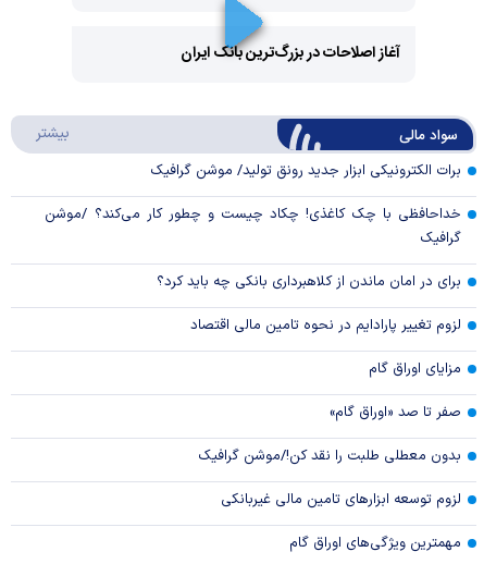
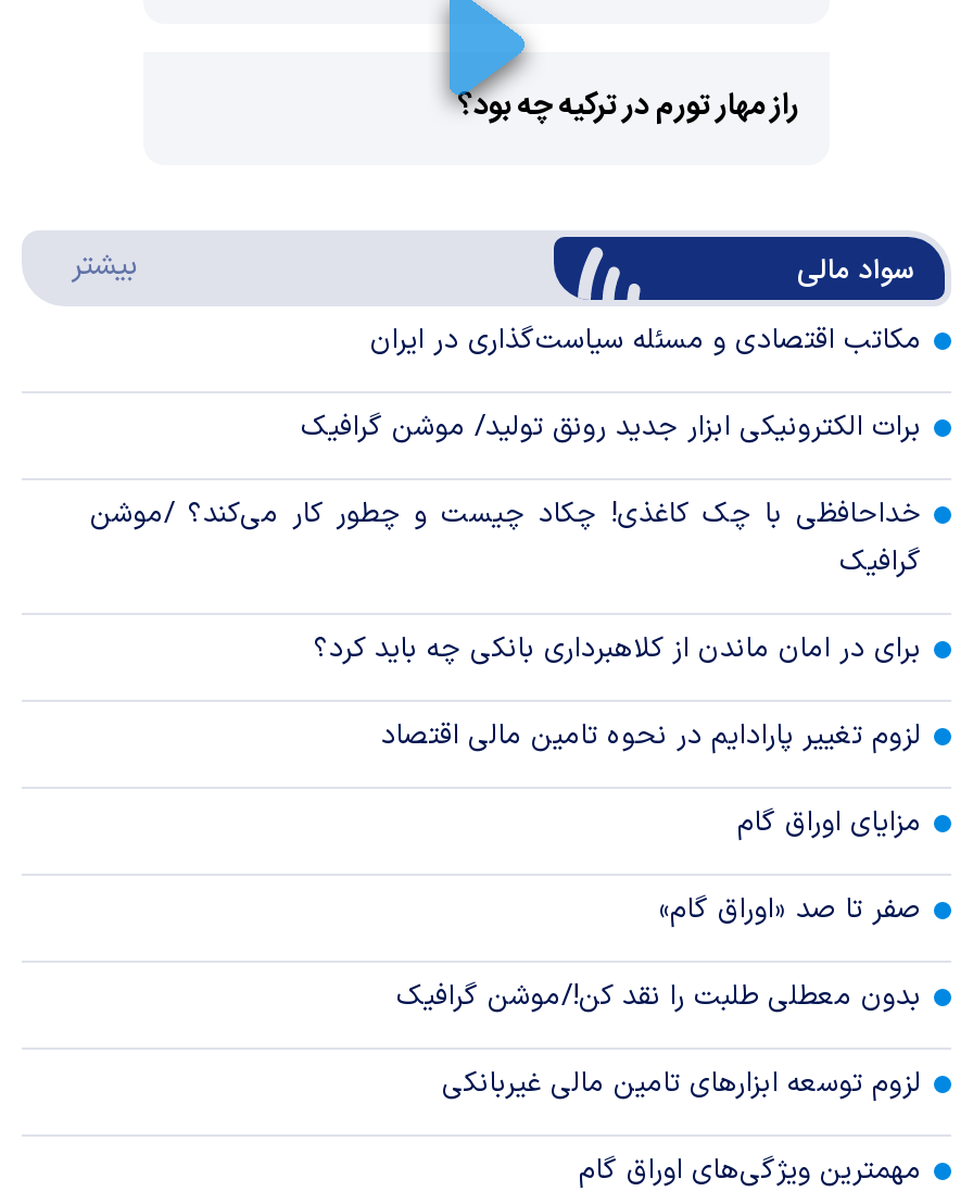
- آغاز اصلاحات در بزرگ‌ترین بانک ایران
+ راز مهار تورم در ترکیه چه بود؟

+ مکاتب اقتصادی و مسئله سیاست‌گذاری در ایران
